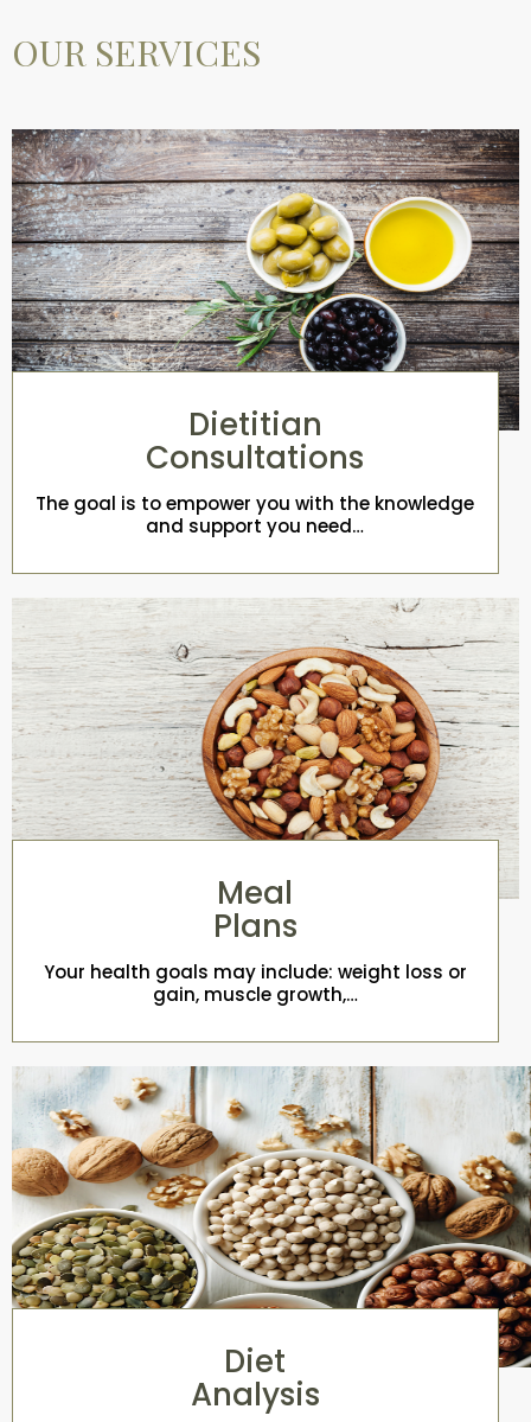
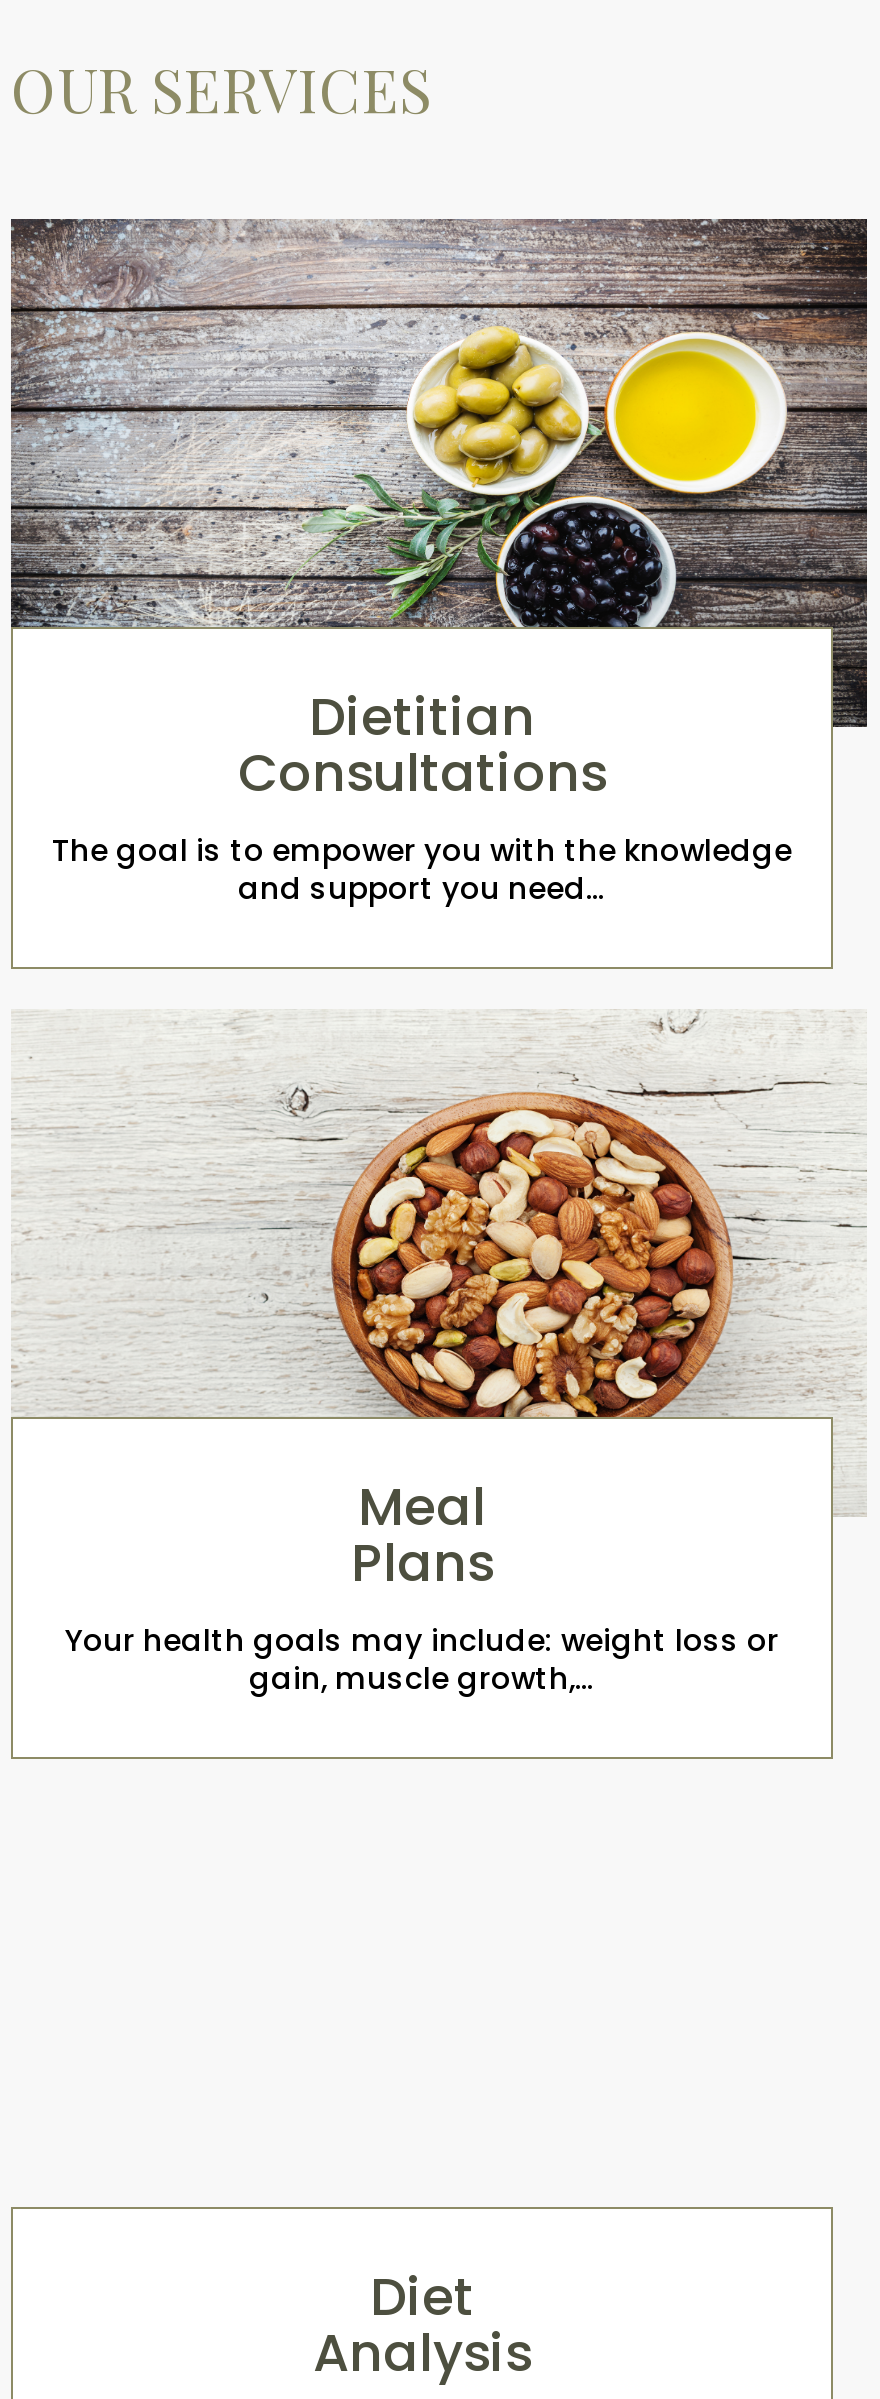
- [image]
